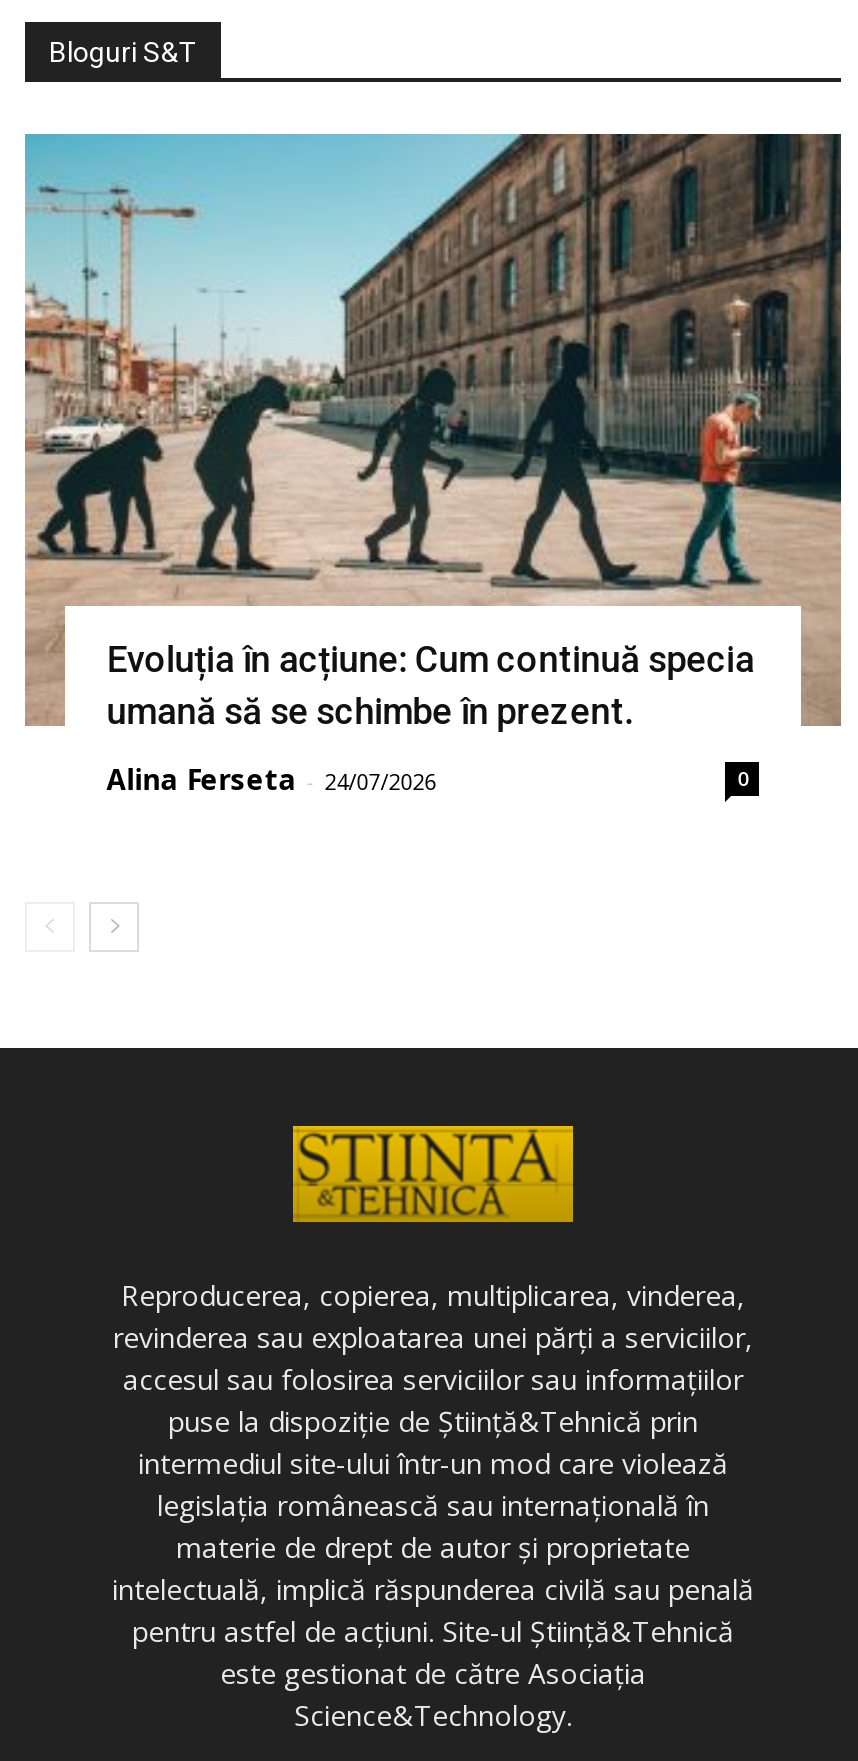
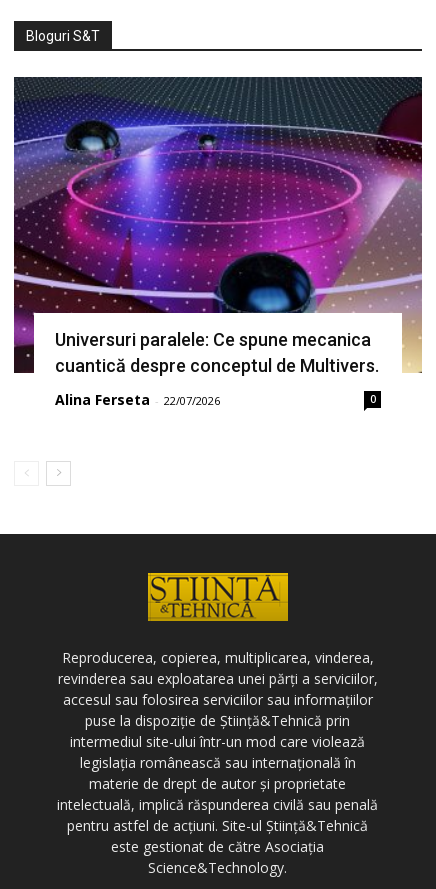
- [image]
- Evoluția în acțiune: Cum continuă specia
- umană să se schimbe în prezent.
+ [image]
+ Universuri paralele: Ce spune mecanica
+ cuantică despre conceptul de Multivers.

- Alina Ferseta - 24/07/2026
+ Alina Ferseta - 22/07/2026
